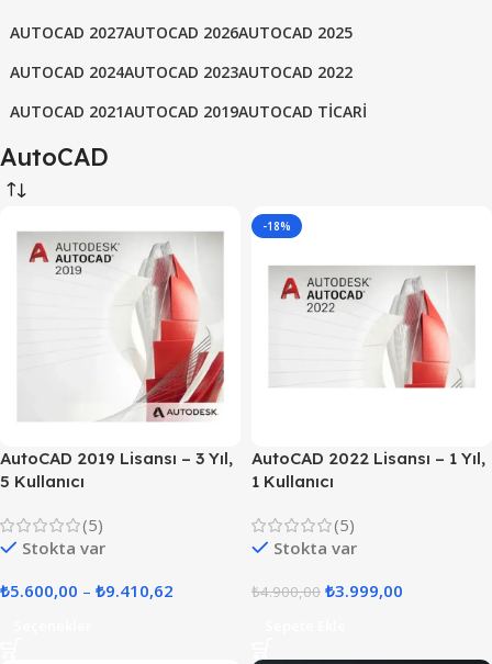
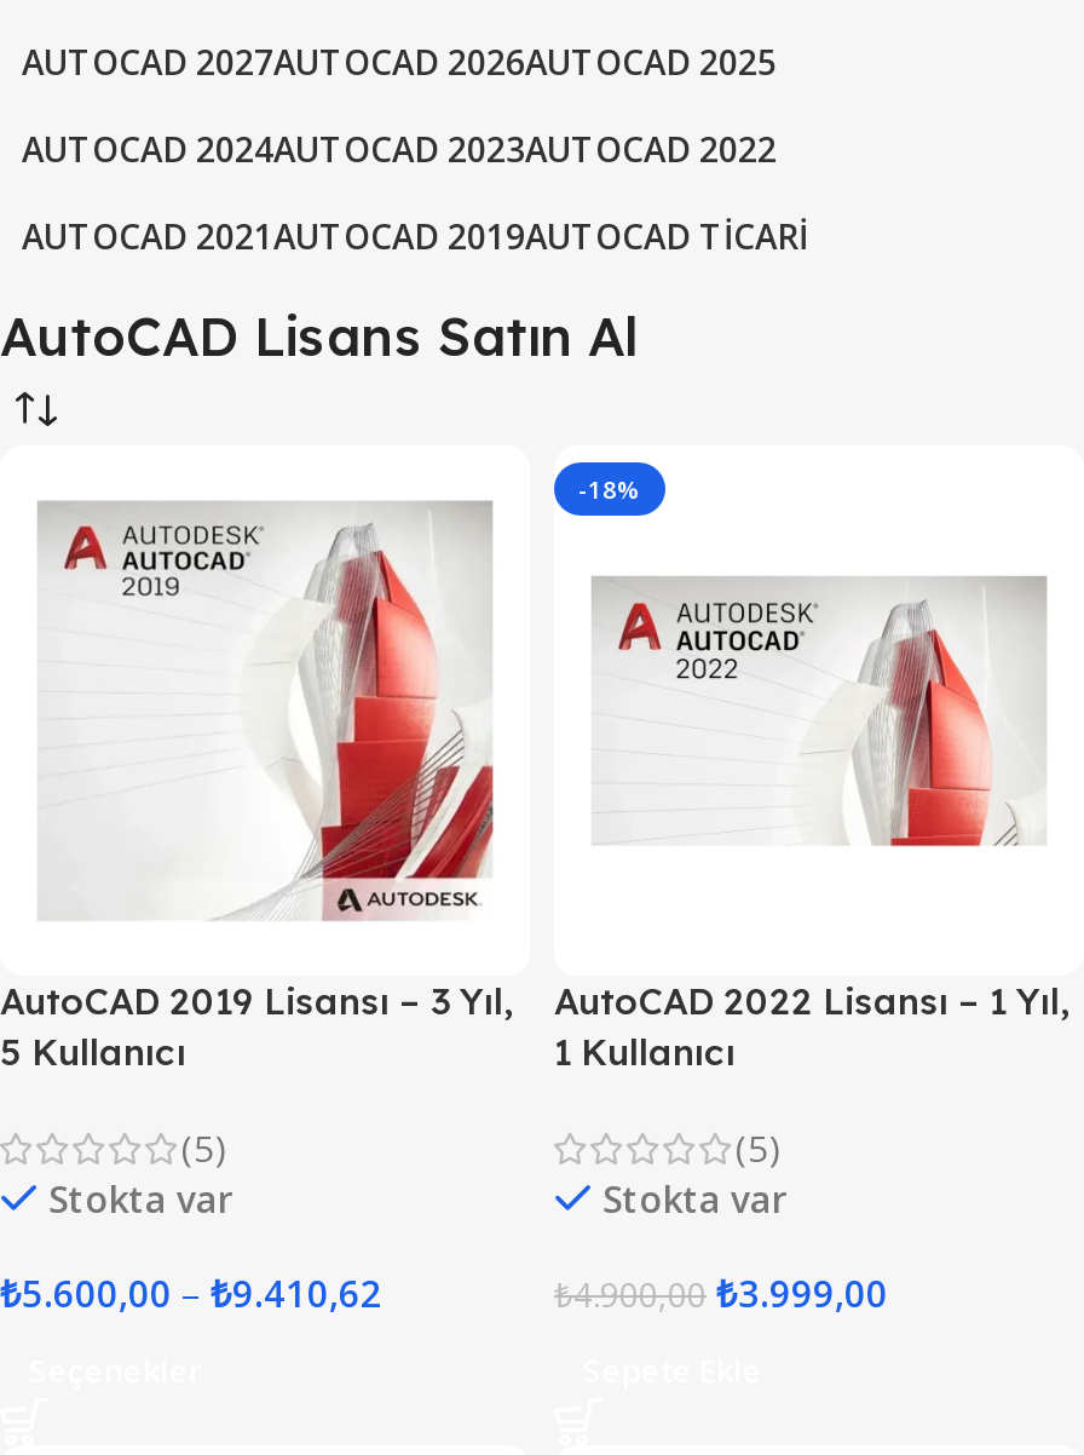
- AutoCAD
+ AutoCAD Lisans Satın Al
